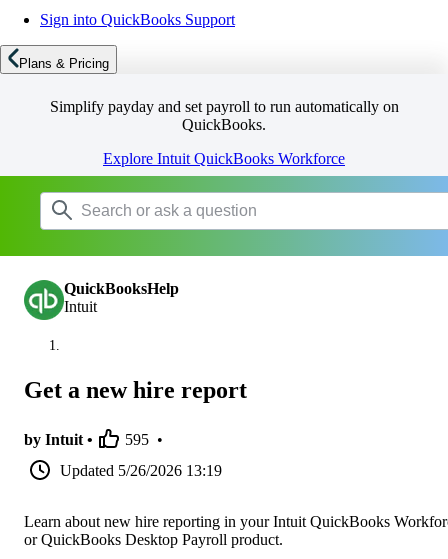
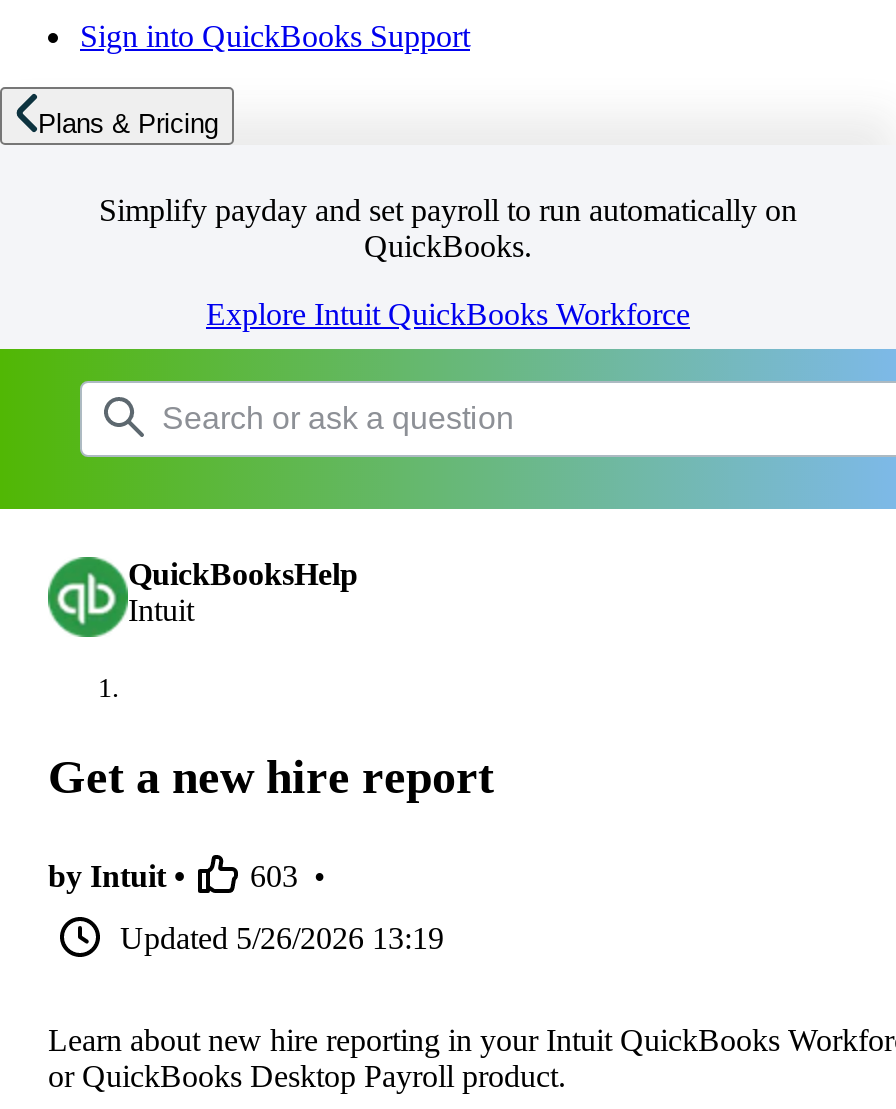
- by Intuit • 595 •
+ by Intuit • 603 •
